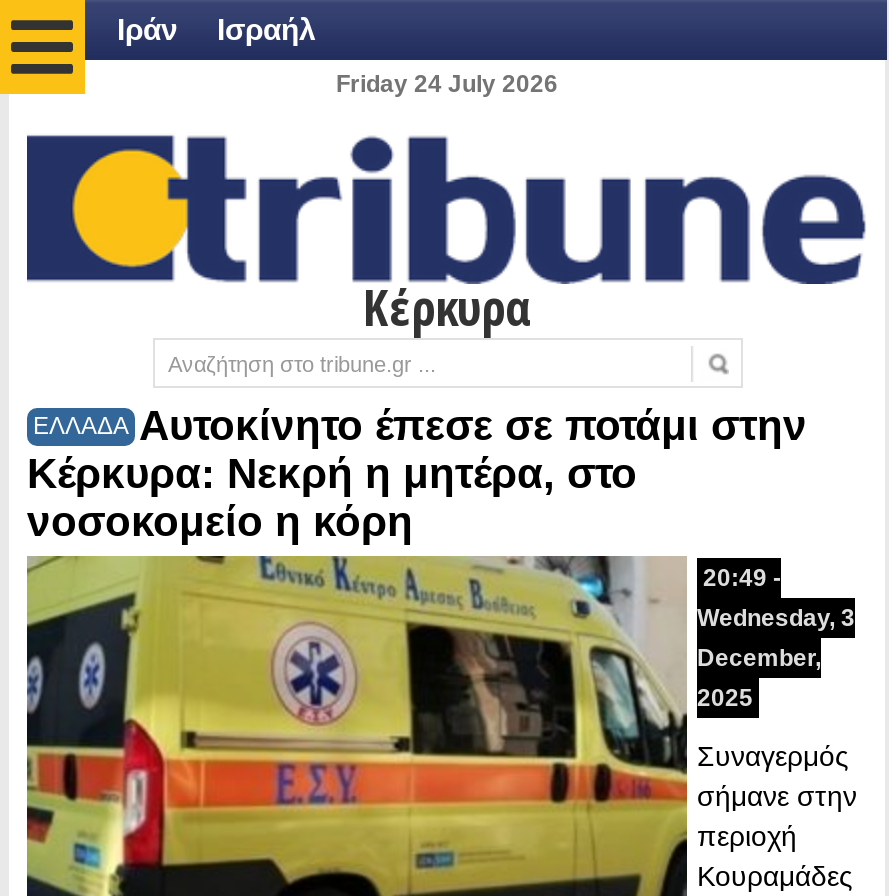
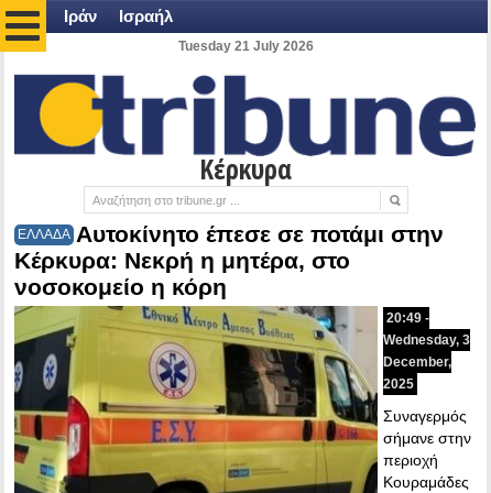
- Friday 24 July 2026
+ Tuesday 21 July 2026
